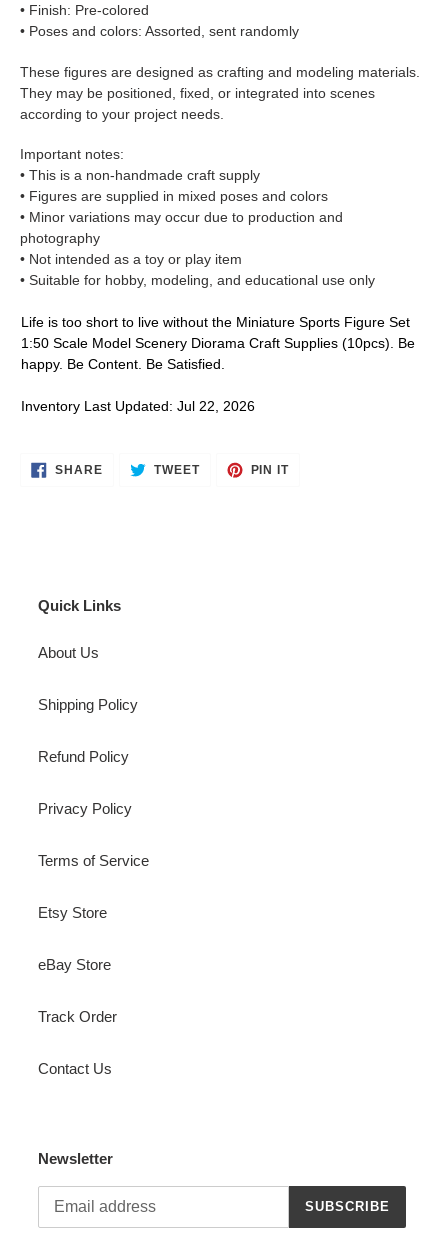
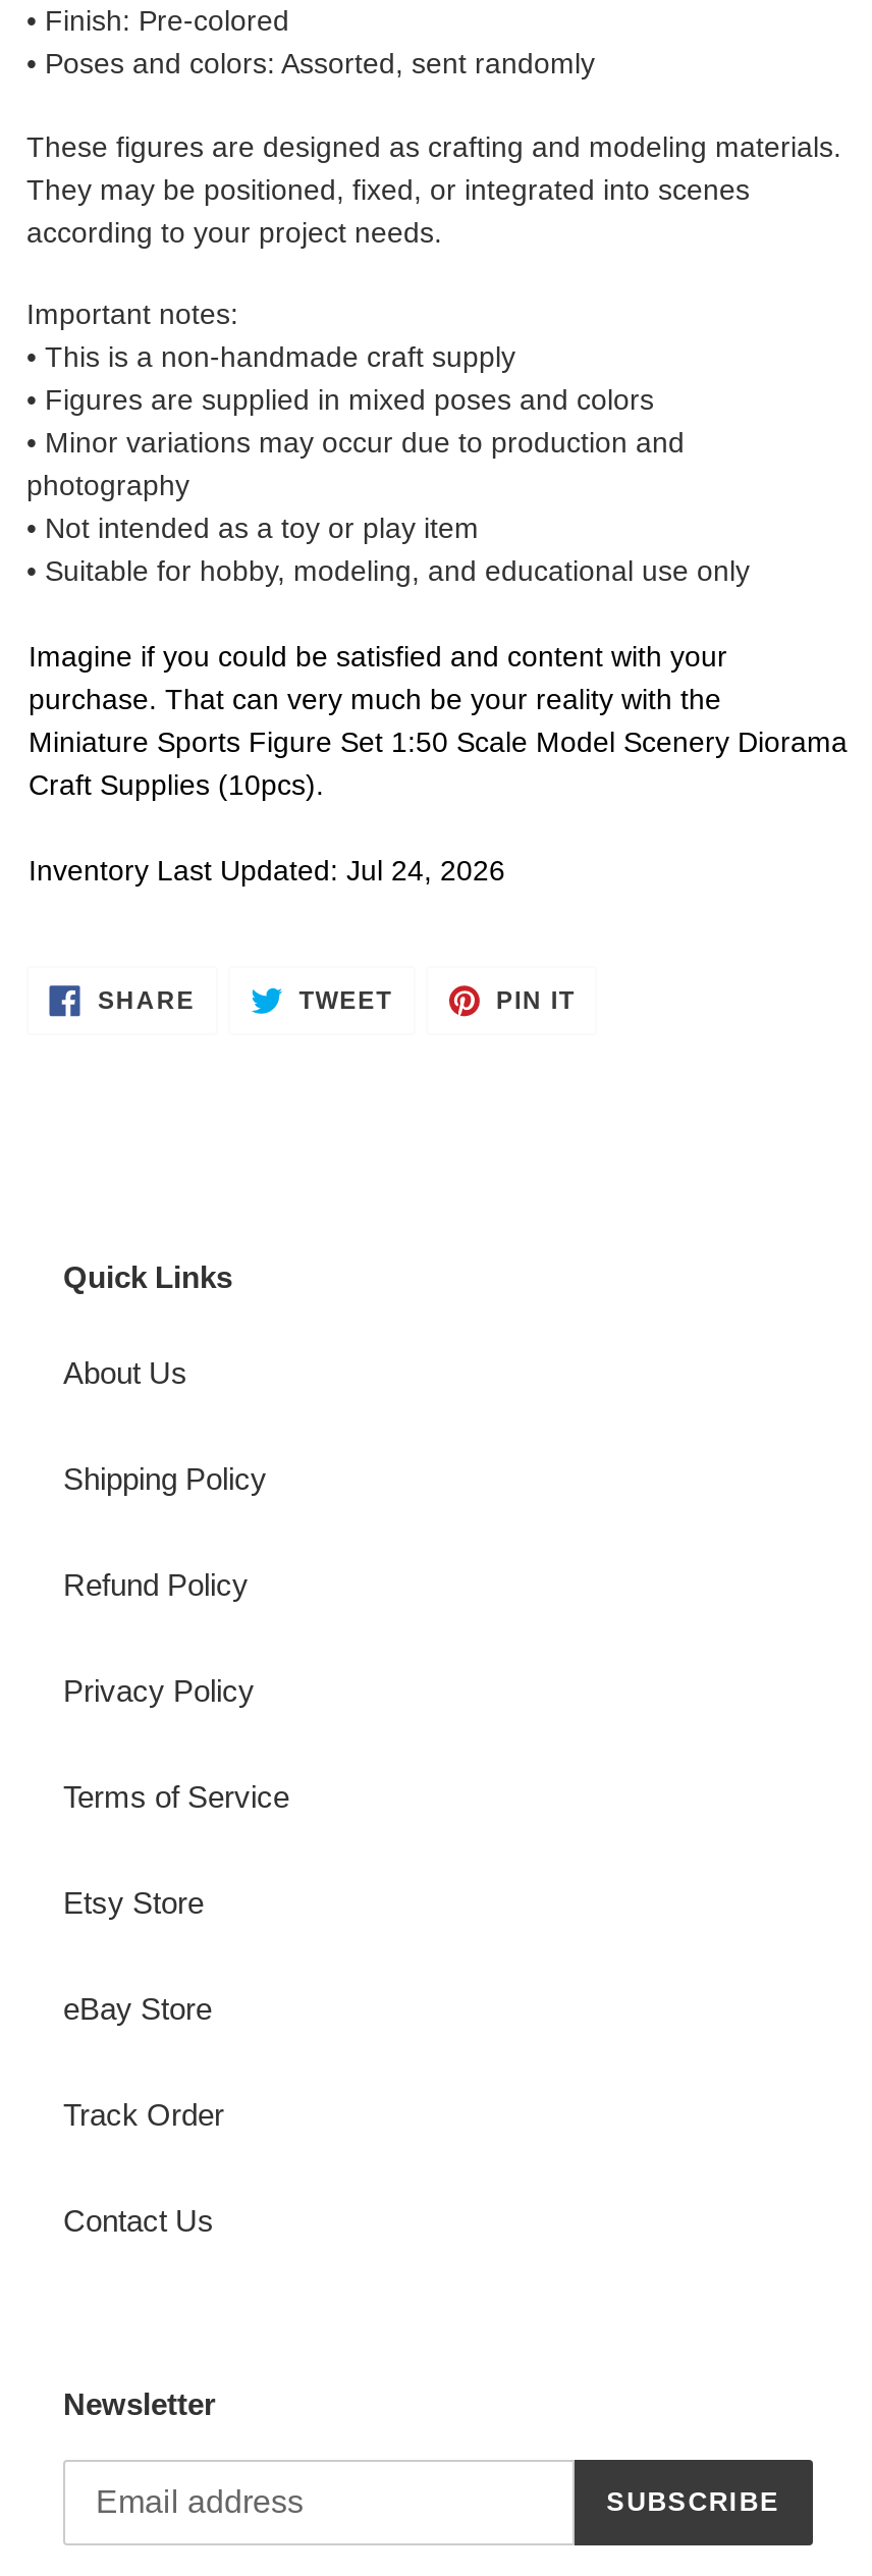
- Life is too short to live without the Miniature Sports Figure Set
- 1:50 Scale Model Scenery Diorama Craft Supplies (10pcs). Be
- happy. Be Content. Be Satisfied.
+ Imagine if you could be satisfied and content with your
+ purchase. That can very much be your reality with the
+ Miniature Sports Figure Set 1:50 Scale Model Scenery Diorama
+ Craft Supplies (10pcs).

- Inventory Last Updated: Jul 22, 2026
+ Inventory Last Updated: Jul 24, 2026
